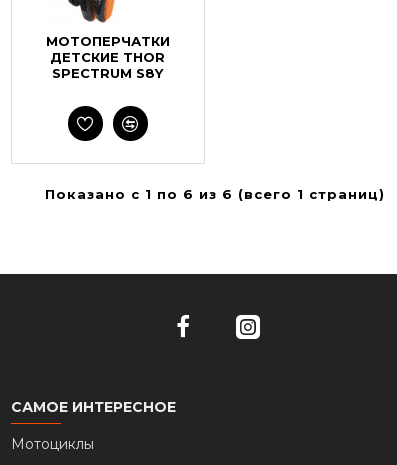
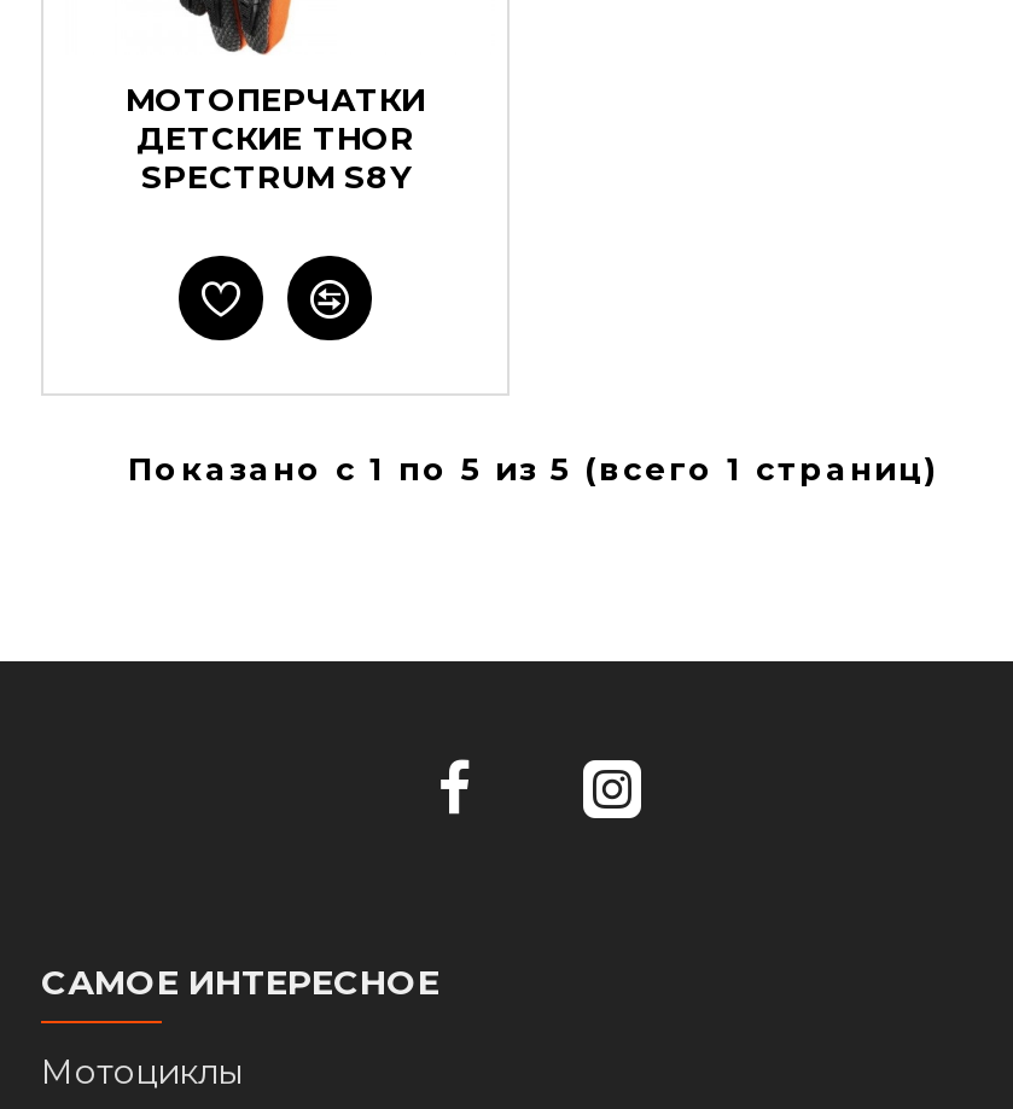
- Показано с 1 по 6 из 6 (всего 1 страниц)
+ Показано с 1 по 5 из 5 (всего 1 страниц)
